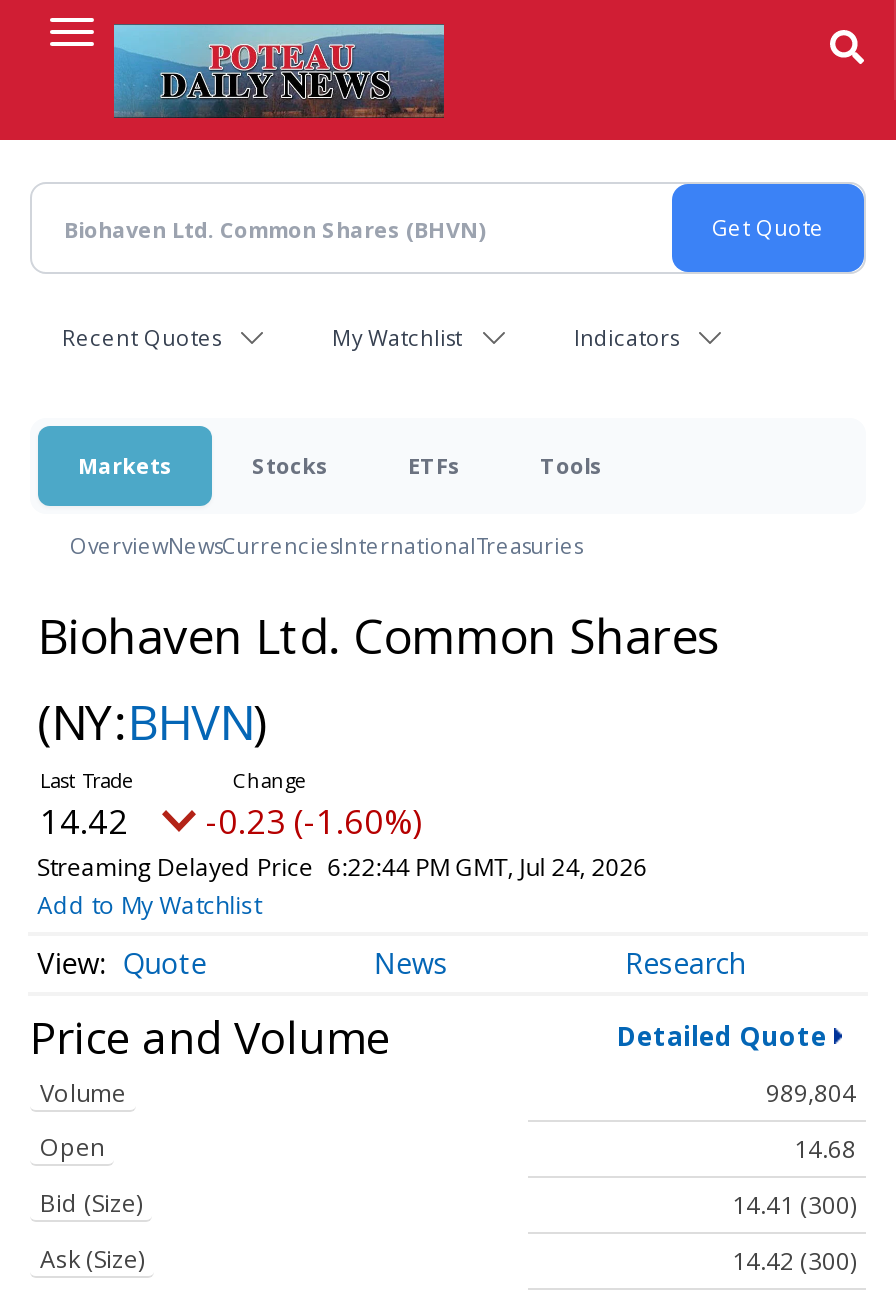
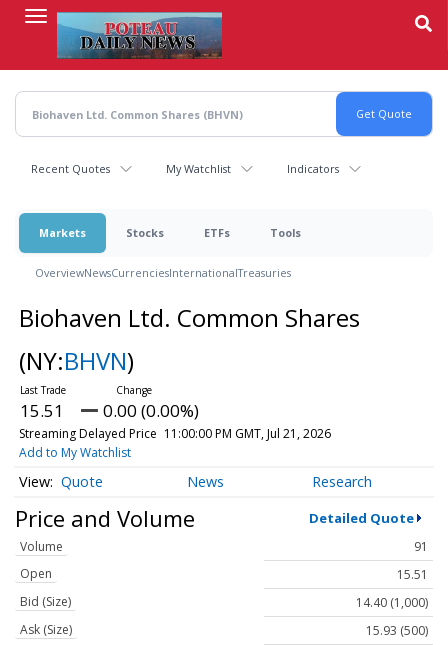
- 14.42
+ 15.51

- -0.23 (-1.60%)
+ 0.00 (0.00%)

- Streaming Delayed Price 6:22:44 PM GMT, Jul 24, 2026
+ Streaming Delayed Price 11:00:00 PM GMT, Jul 21, 2026

- 989,804
+ 91

- 14.68
+ 15.51

- 14.41 (300)
+ 14.40 (1,000)

- 14.42 (300)
+ 15.93 (500)
